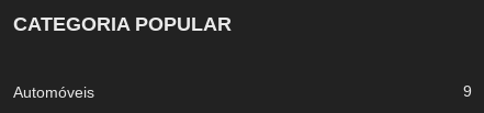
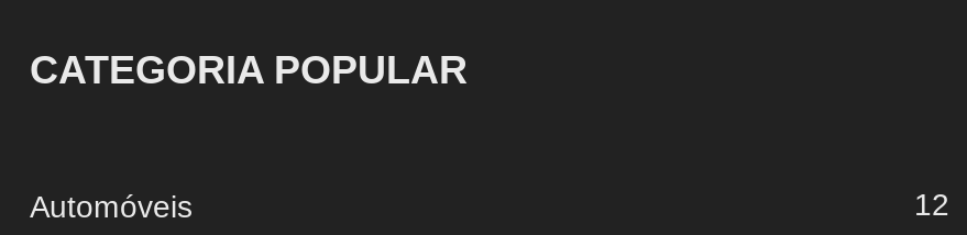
- 9
+ 12
